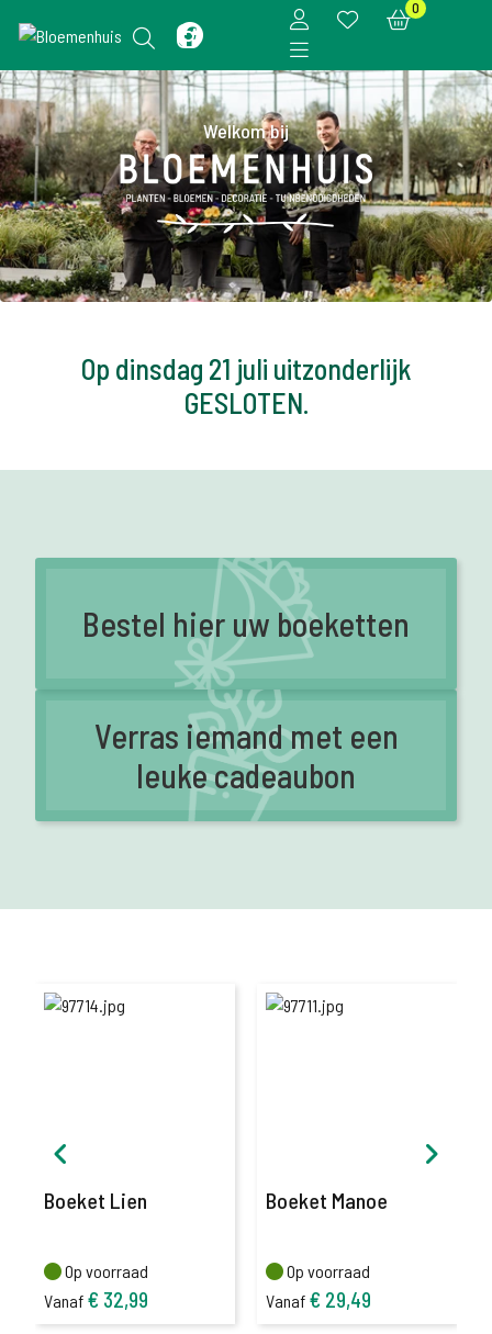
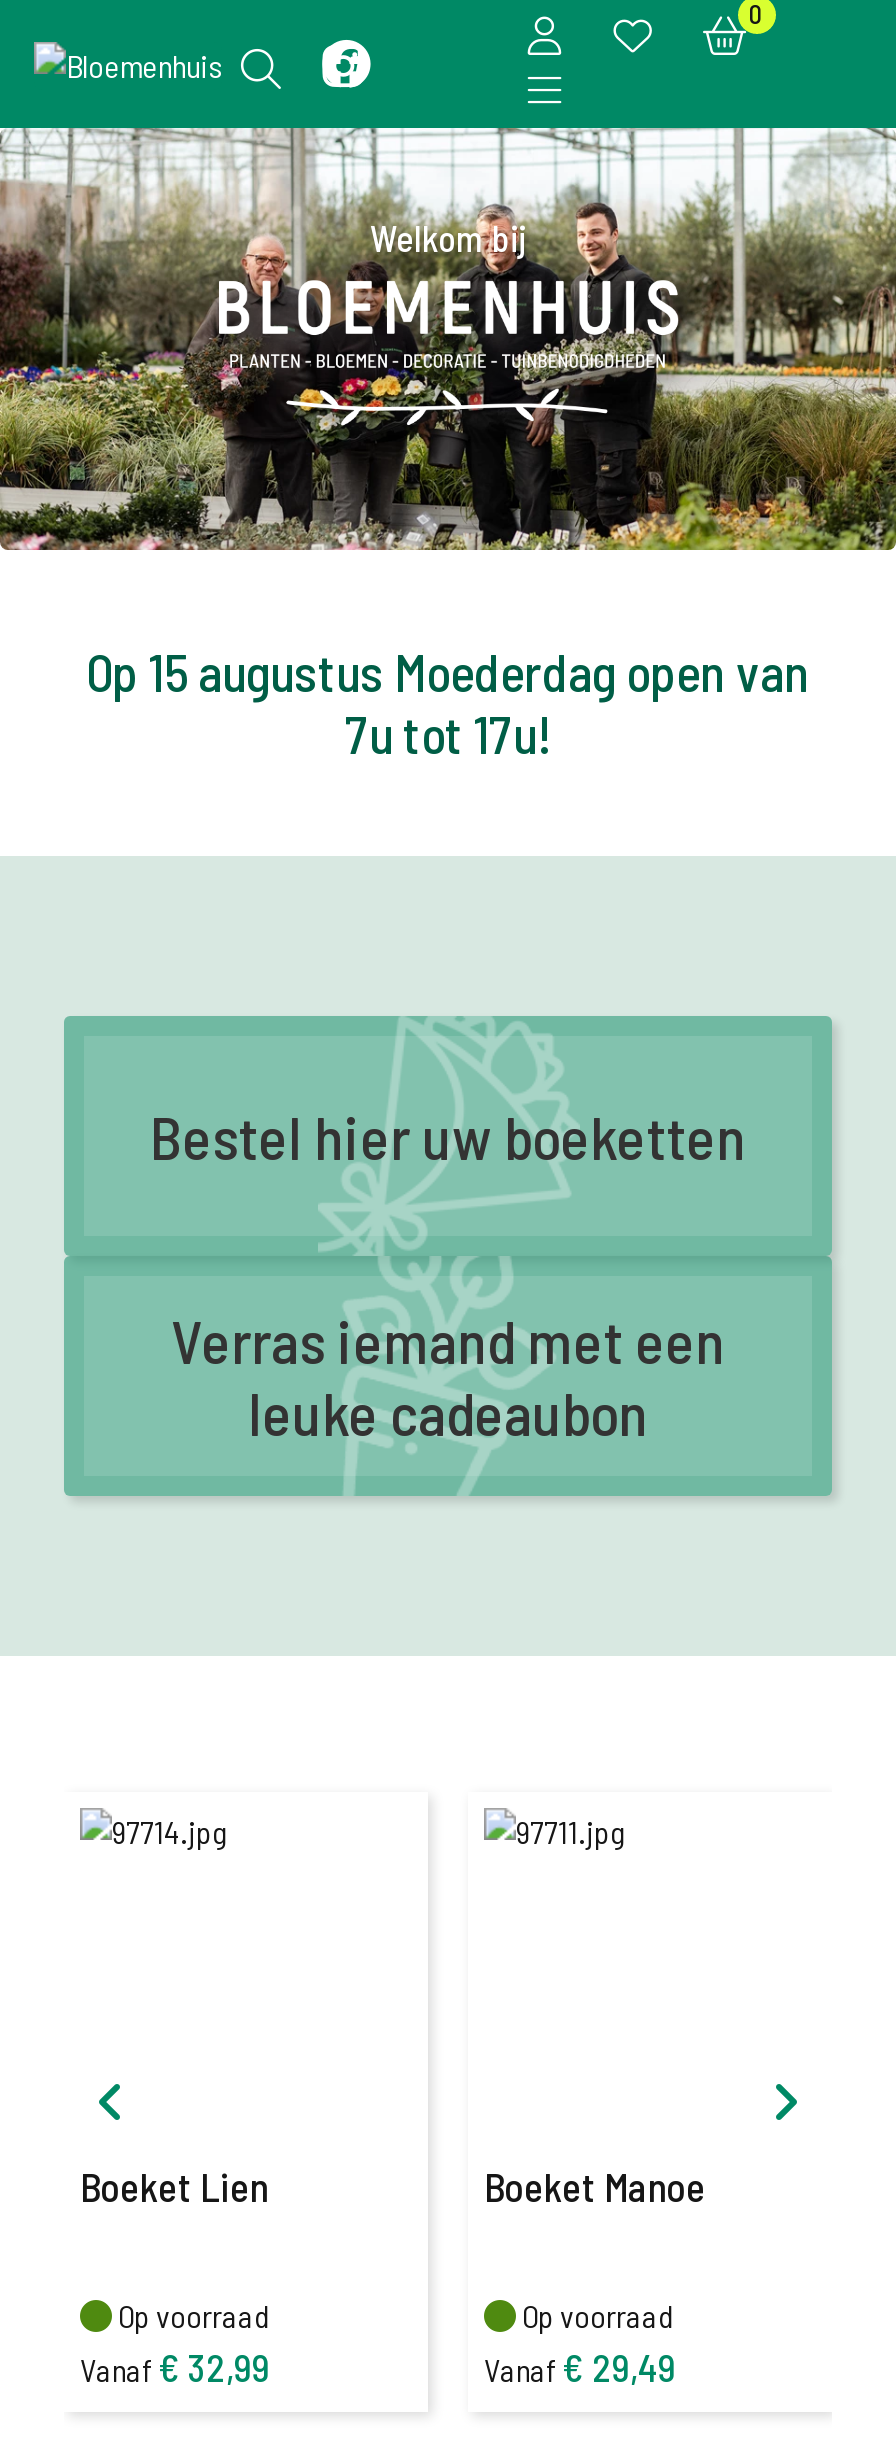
- Op dinsdag 21 juli uitzonderlijk
- GESLOTEN.
+ Op 15 augustus Moederdag open van
+ 7u tot 17u!
